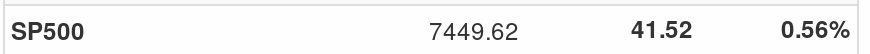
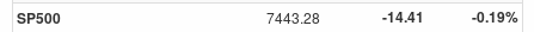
- 7449.62
+ 7443.28

- 41.52
+ -14.41

- 0.56%
+ -0.19%
